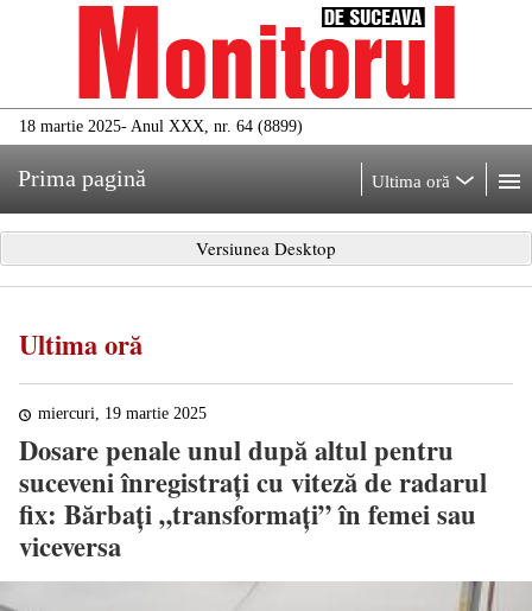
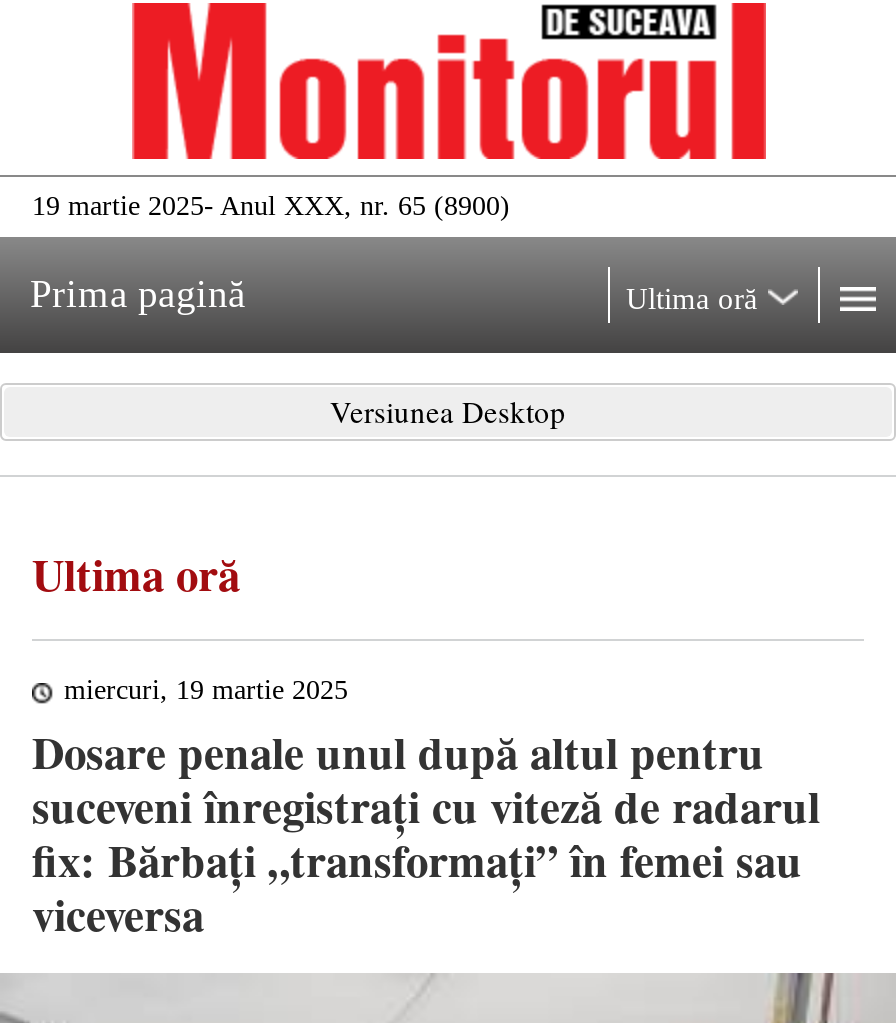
- 18 martie 2025- Anul XXX, nr. 64 (8899)
+ 19 martie 2025- Anul XXX, nr. 65 (8900)
